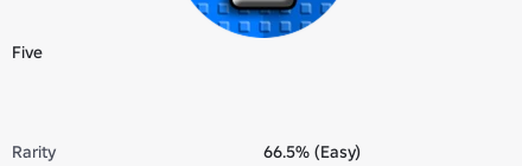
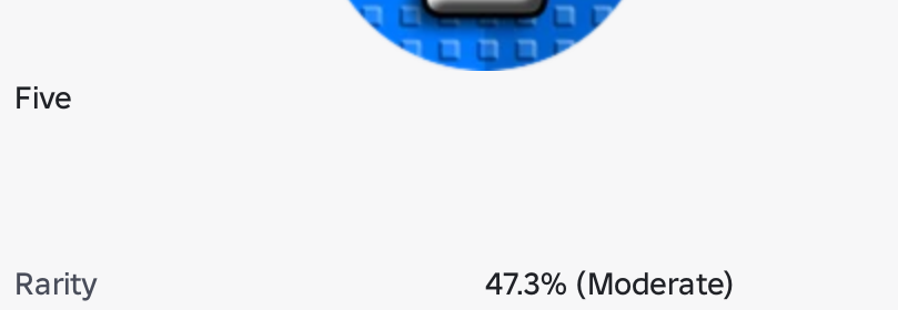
- 66.5% (Easy)
+ 47.3% (Moderate)
